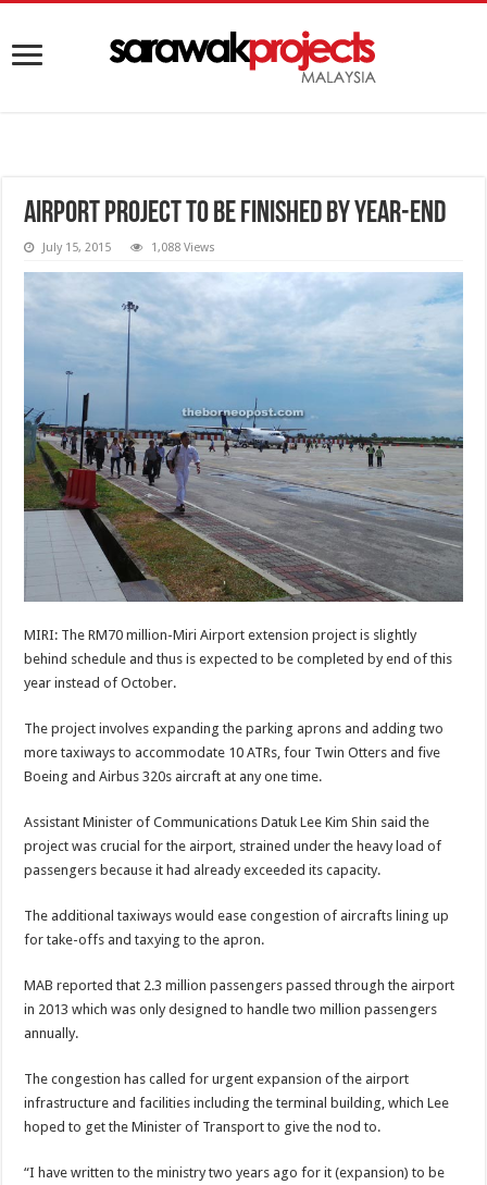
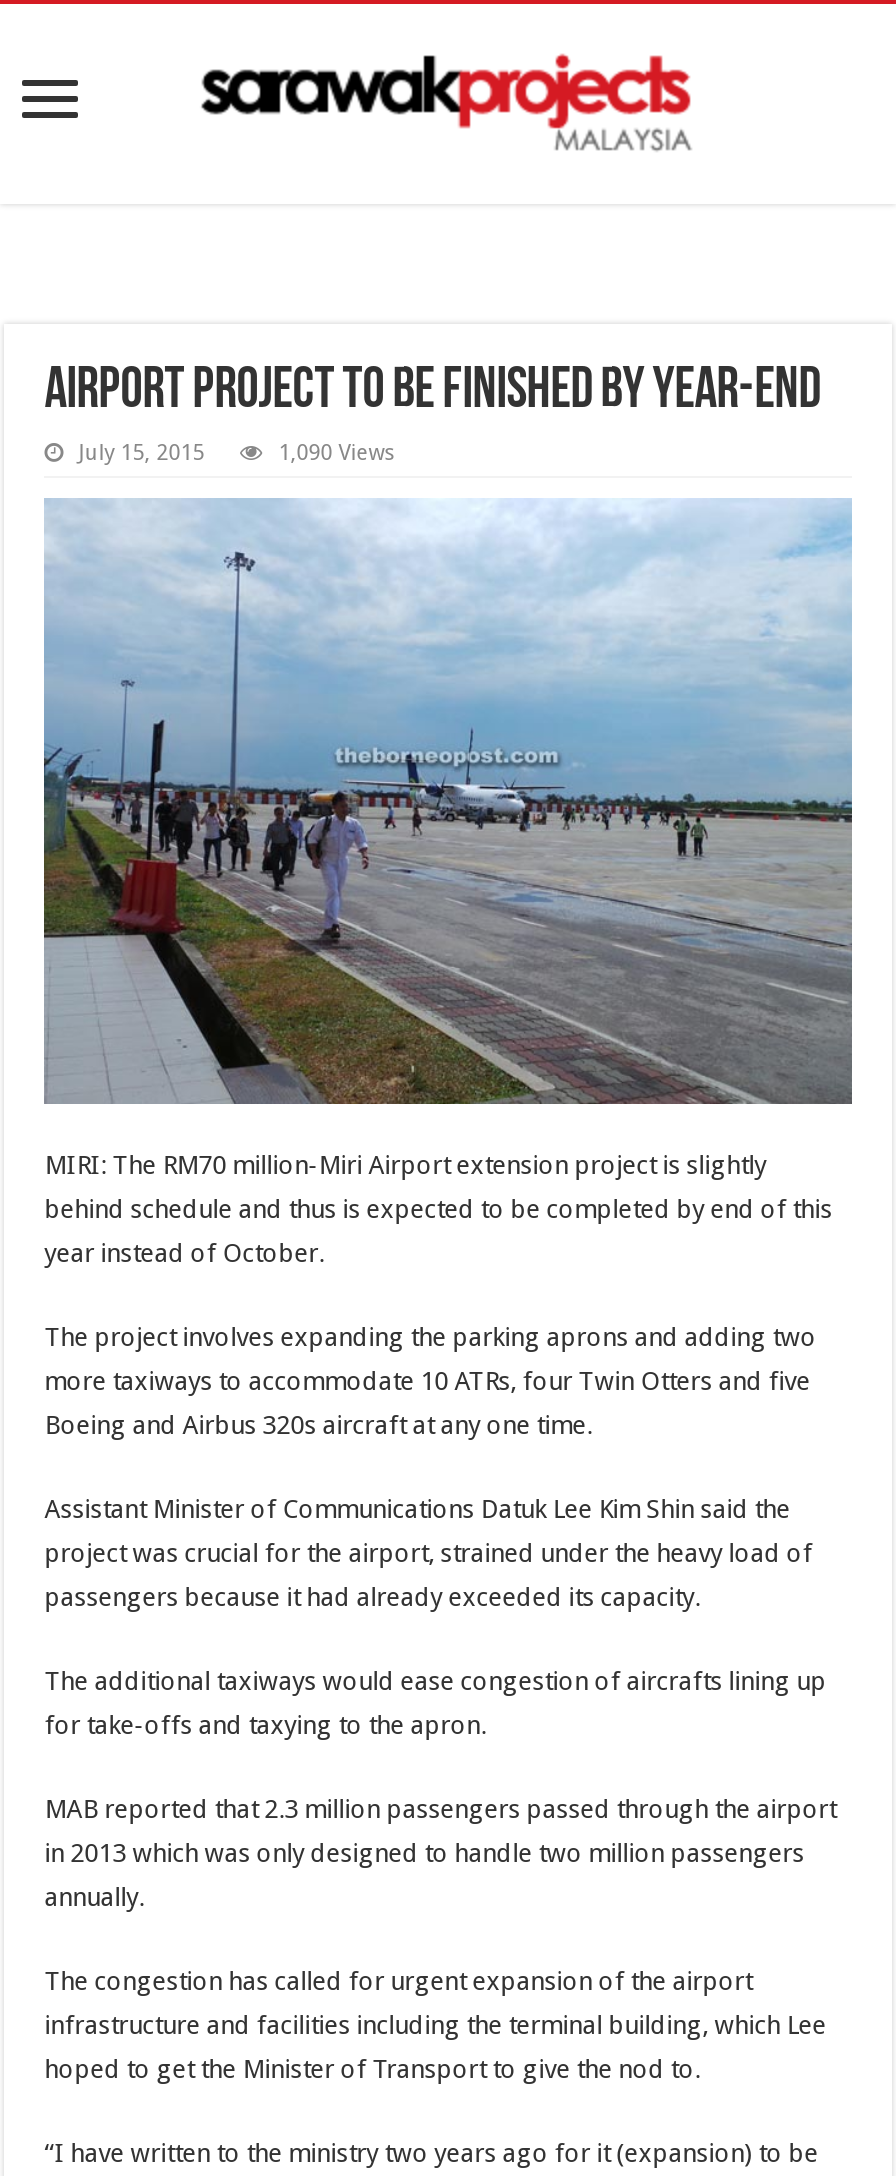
- 1,088 Views
+ 1,090 Views
